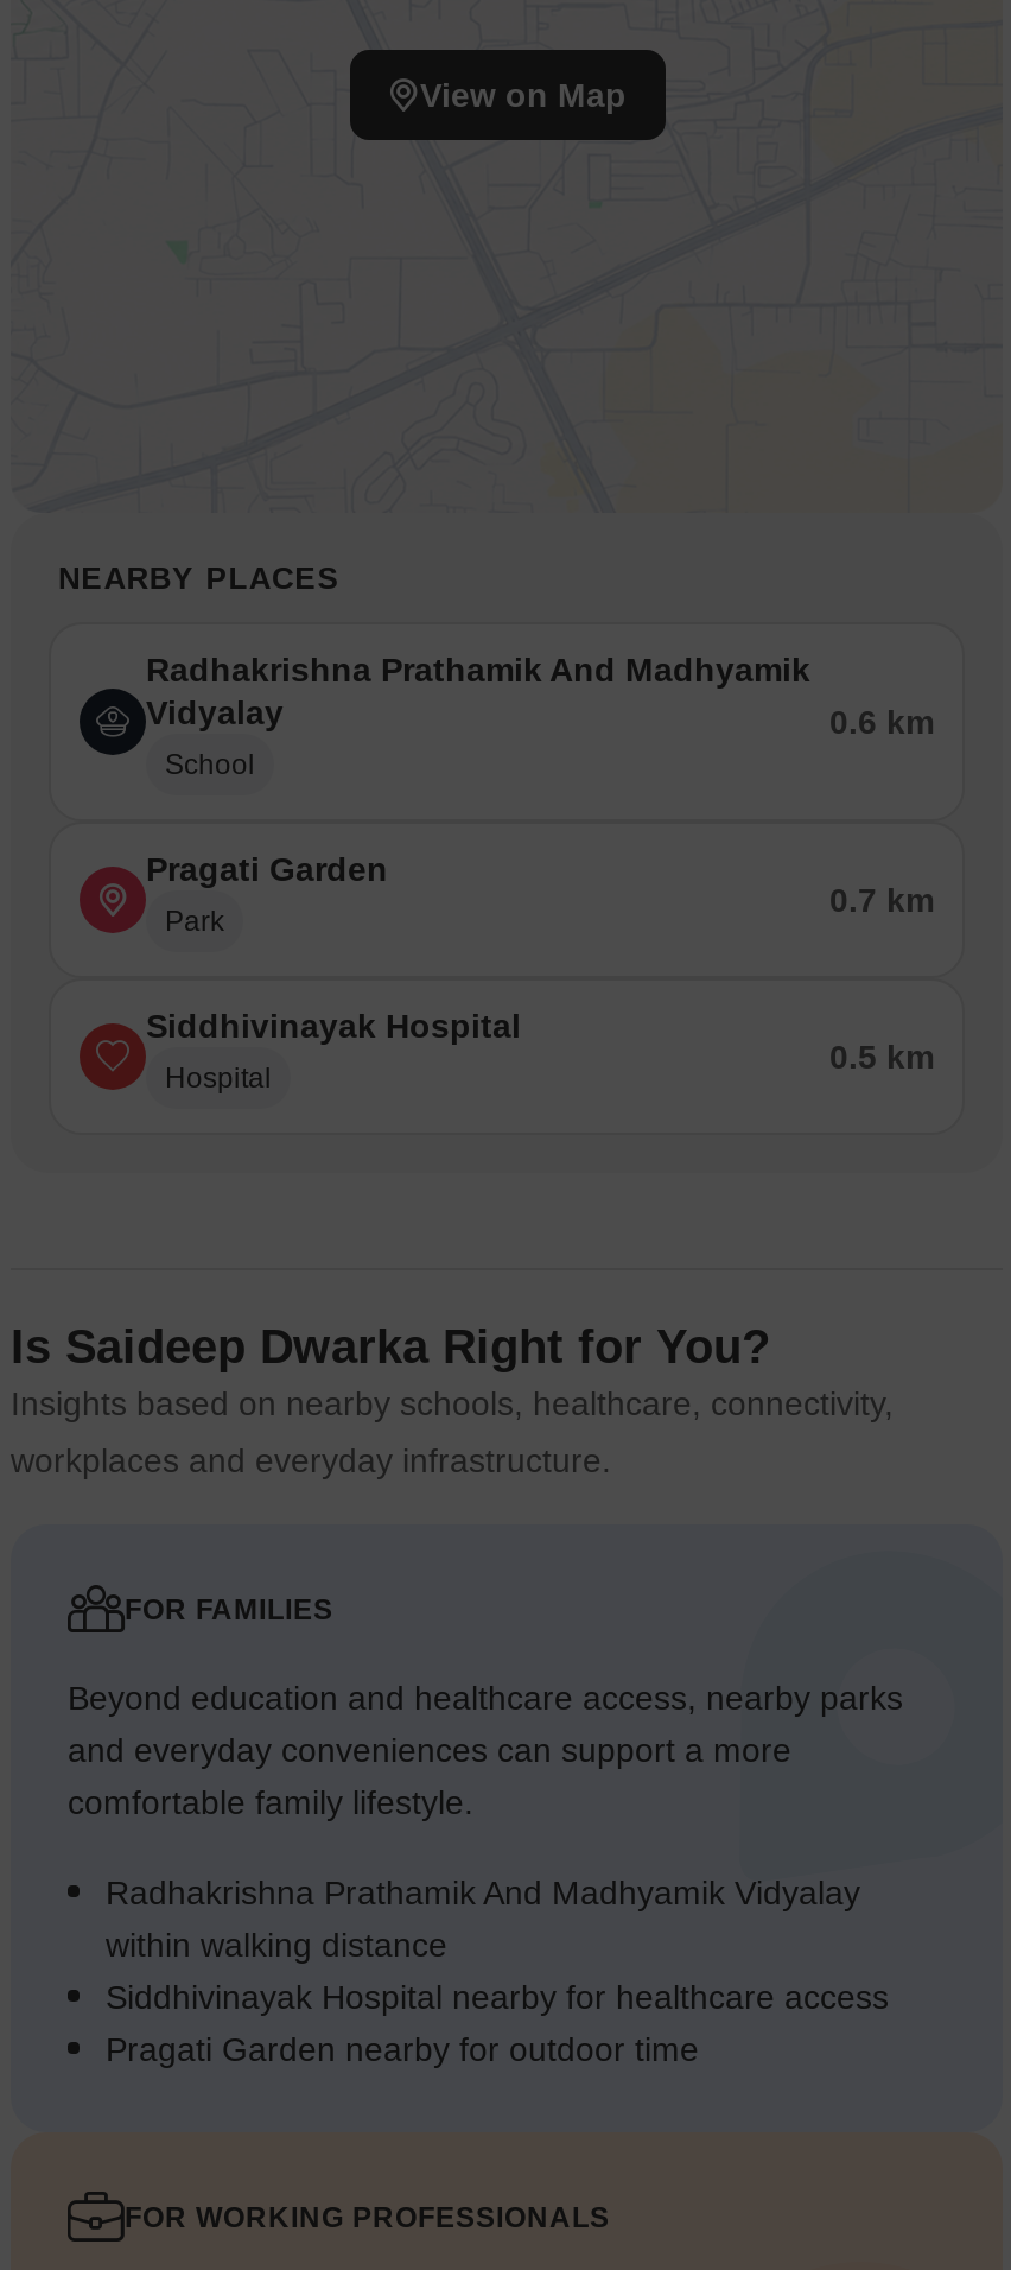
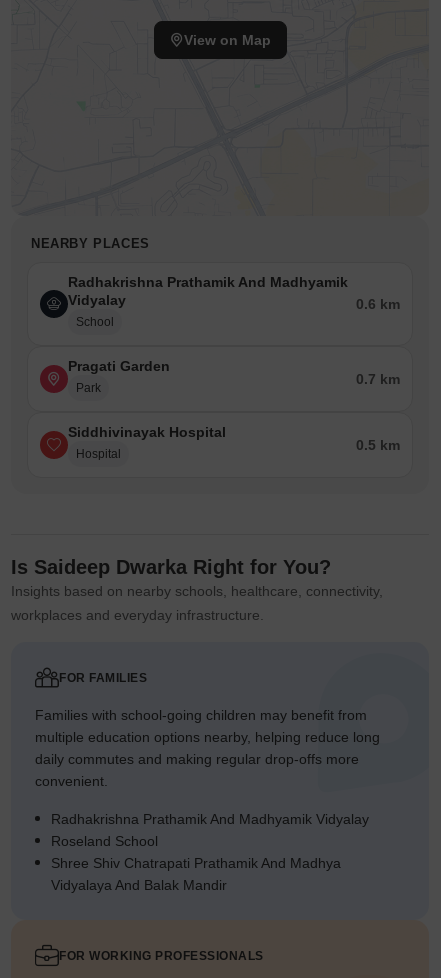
- Beyond education and healthcare access, nearby parks
- and everyday conveniences can support a more
- comfortable family lifestyle.
+ Families with school-going children may benefit from
+ multiple education options nearby, helping reduce long
+ daily commutes and making regular drop-offs more
+ convenient.

- within walking distance
- Siddhivinayak Hospital nearby for healthcare access
- Pragati Garden nearby for outdoor time
+ Roseland School
+ Shree Shiv Chatrapati Prathamik And Madhya
+ Vidyalaya And Balak Mandir
